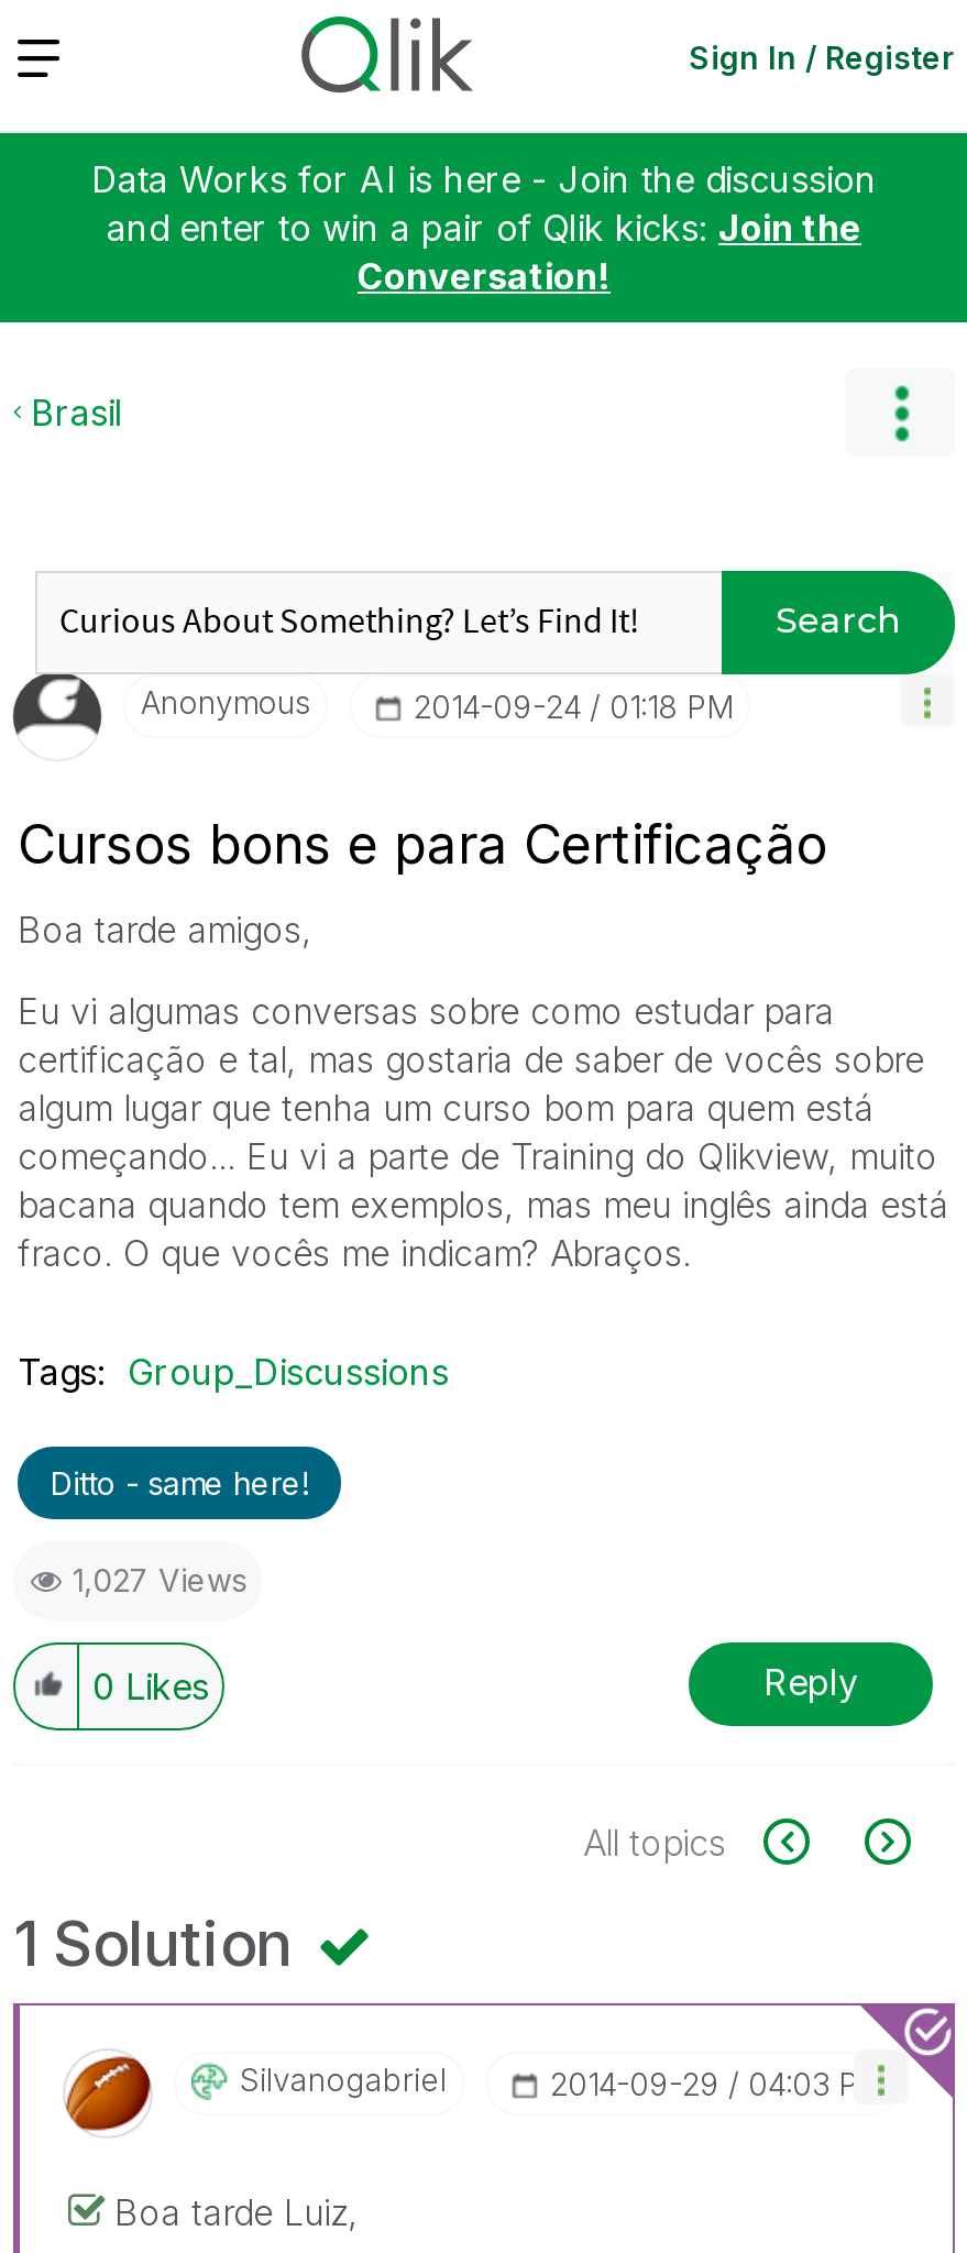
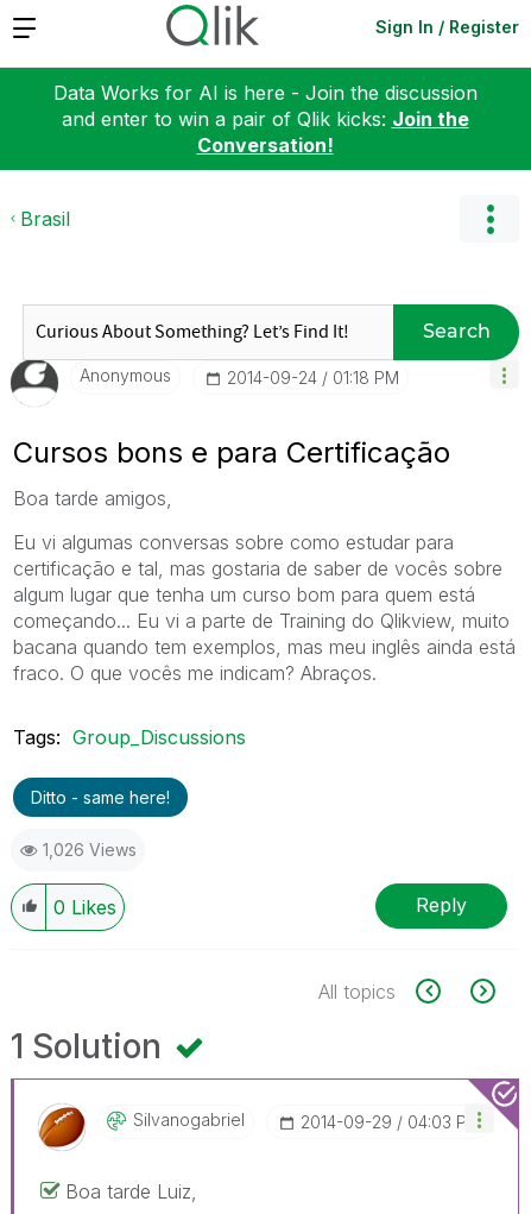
- 1,027 Views
+ 1,026 Views
